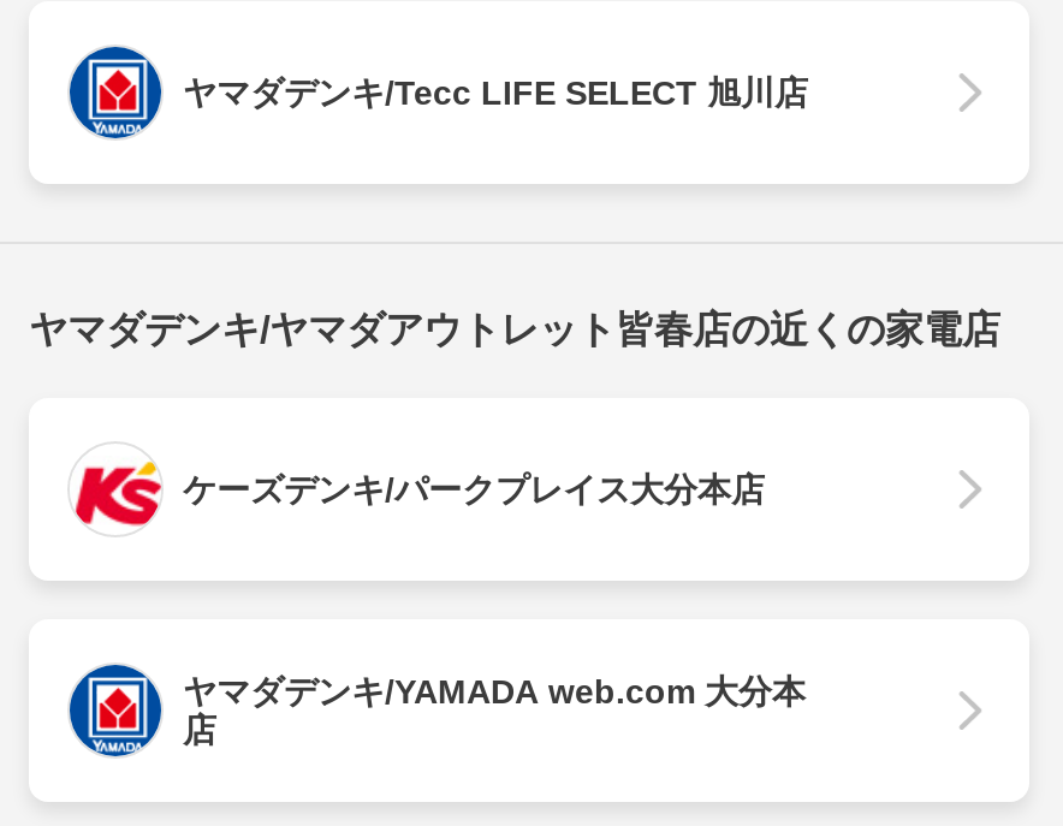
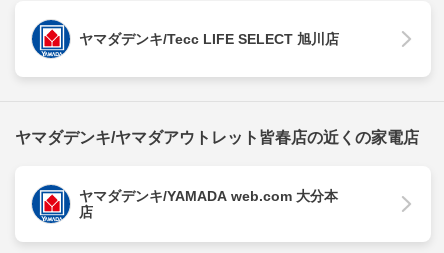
- [image]
- ケーズデンキ/パークプレイス大分本店
